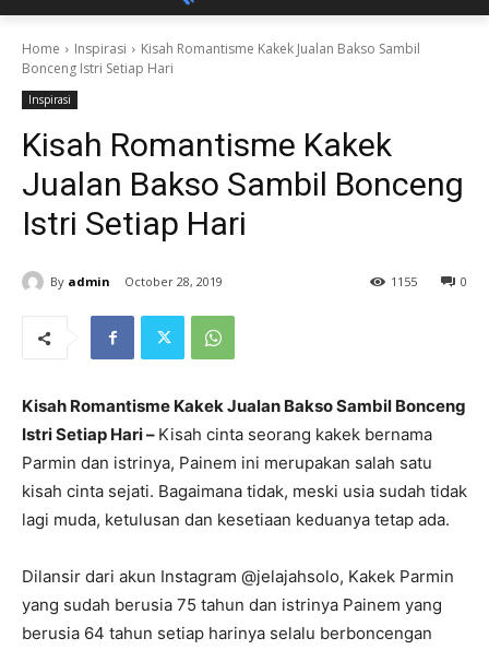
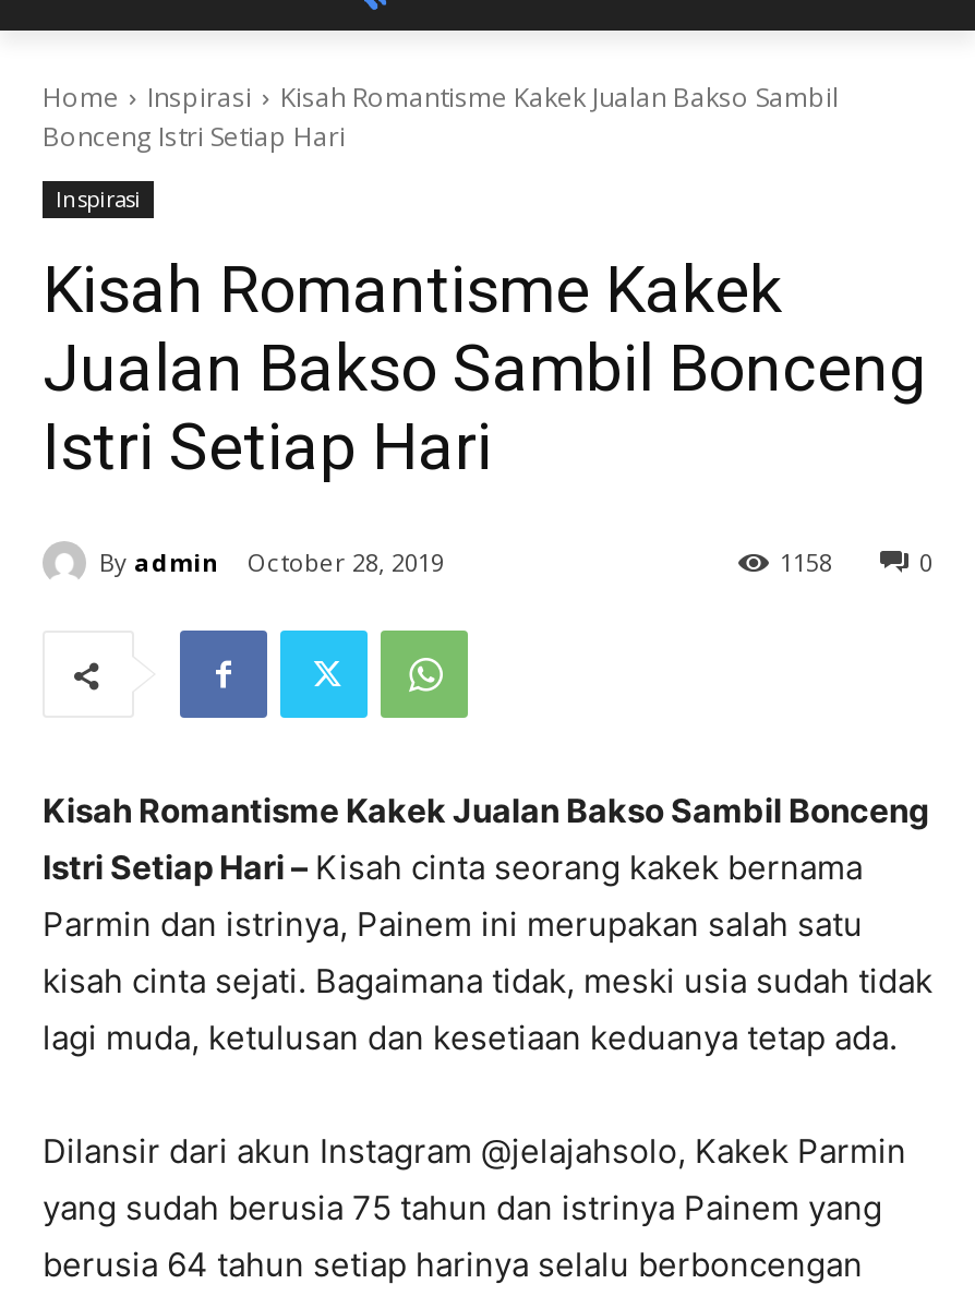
- 1155
+ 1158
